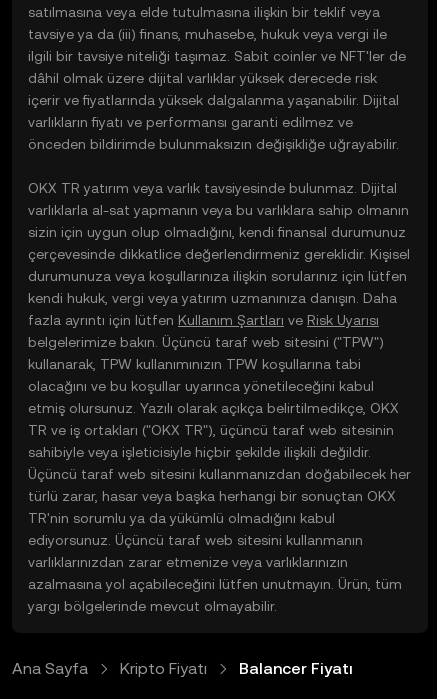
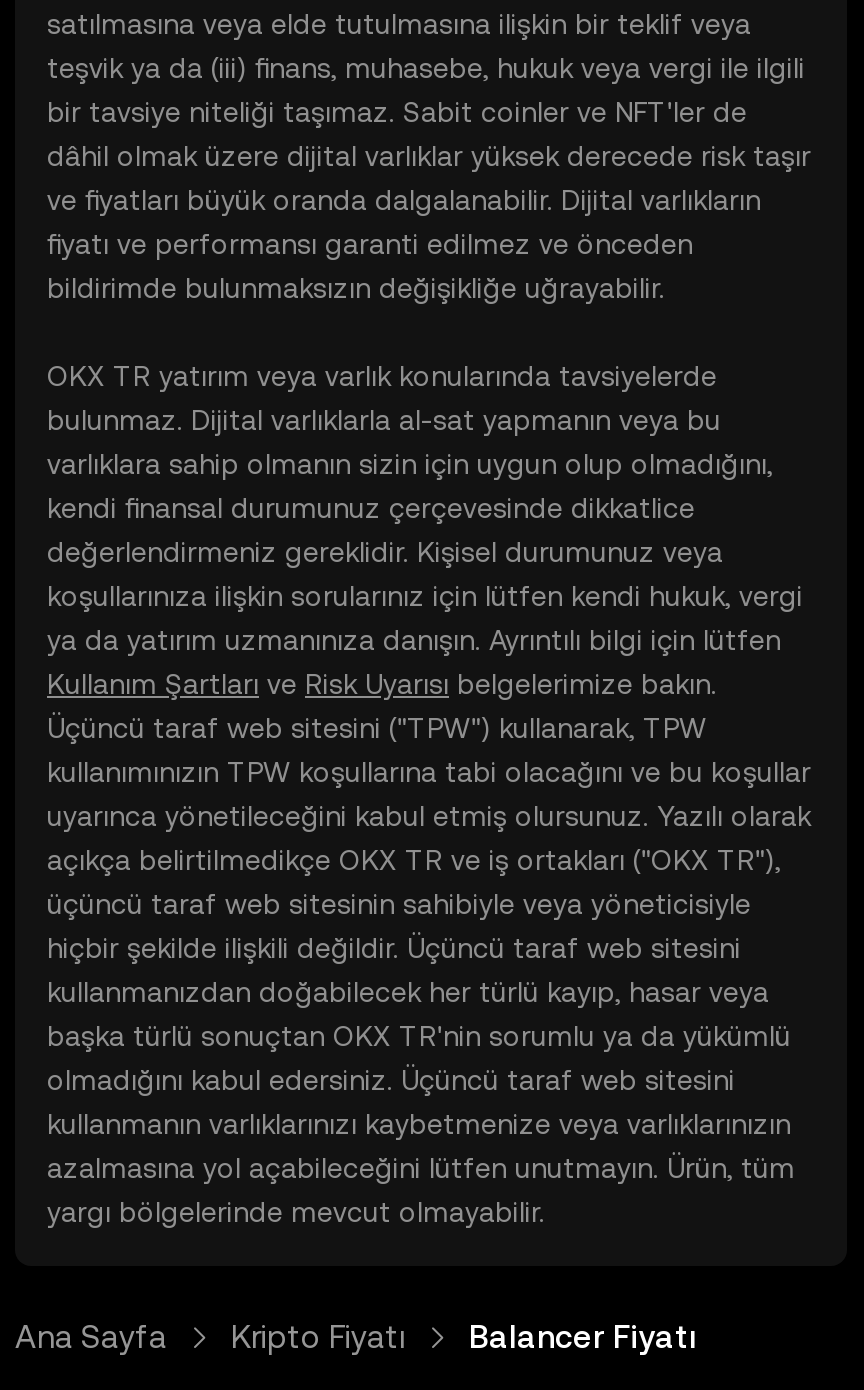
- tavsiye ya da (iii) finans, muhasebe, hukuk veya vergi ile
- ilgili bir tavsiye niteliği taşımaz. Sabit coinler ve NFT'ler de
- dâhil olmak üzere dijital varlıklar yüksek derecede risk
- içerir ve fiyatlarında yüksek dalgalanma yaşanabilir. Dijital
- varlıkların fiyatı ve performansı garanti edilmez ve
- önceden bildirimde bulunmaksızın değişikliğe uğrayabilir.
+ teşvik ya da (iii) finans, muhasebe, hukuk veya vergi ile ilgili
+ bir tavsiye niteliği taşımaz. Sabit coinler ve NFT'ler de
+ dâhil olmak üzere dijital varlıklar yüksek derecede risk taşır
+ ve fiyatları büyük oranda dalgalanabilir. Dijital varlıkların
+ fiyatı ve performansı garanti edilmez ve önceden
+ bildirimde bulunmaksızın değişikliğe uğrayabilir.

- OKX TR yatırım veya varlık tavsiyesinde bulunmaz. Dijital
- varlıklarla al-sat yapmanın veya bu varlıklara sahip olmanın
- sizin için uygun olup olmadığını, kendi finansal durumunuz
- çerçevesinde dikkatlice değerlendirmeniz gereklidir. Kişisel
- durumunuza veya koşullarınıza ilişkin sorularınız için lütfen
- kendi hukuk, vergi veya yatırım uzmanınıza danışın. Daha
- fazla ayrıntı için lütfen Kullanım Şartları ve Risk Uyarısı
- belgelerimize bakın. Üçüncü taraf web sitesini ("TPW")
- kullanarak, TPW kullanımınızın TPW koşullarına tabi
- olacağını ve bu koşullar uyarınca yönetileceğini kabul
- etmiş olursunuz. Yazılı olarak açıkça belirtilmedikçe, OKX
- TR ve iş ortakları ("OKX TR"), üçüncü taraf web sitesinin
- sahibiyle veya işleticisiyle hiçbir şekilde ilişkili değildir.
- Üçüncü taraf web sitesini kullanmanızdan doğabilecek her
- türlü zarar, hasar veya başka herhangi bir sonuçtan OKX
- TR'nin sorumlu ya da yükümlü olmadığını kabul
- ediyorsunuz. Üçüncü taraf web sitesini kullanmanın
- varlıklarınızdan zarar etmenize veya varlıklarınızın
+ OKX TR yatırım veya varlık konularında tavsiyelerde
+ bulunmaz. Dijital varlıklarla al-sat yapmanın veya bu
+ varlıklara sahip olmanın sizin için uygun olup olmadığını,
+ kendi finansal durumunuz çerçevesinde dikkatlice
+ değerlendirmeniz gereklidir. Kişisel durumunuz veya
+ koşullarınıza ilişkin sorularınız için lütfen kendi hukuk, vergi
+ ya da yatırım uzmanınıza danışın. Ayrıntılı bilgi için lütfen
+ Kullanım Şartları ve Risk Uyarısı belgelerimize bakın.
+ Üçüncü taraf web sitesini ("TPW") kullanarak, TPW
+ kullanımınızın TPW koşullarına tabi olacağını ve bu koşullar
+ uyarınca yönetileceğini kabul etmiş olursunuz. Yazılı olarak
+ açıkça belirtilmedikçe OKX TR ve iş ortakları ("OKX TR"),
+ üçüncü taraf web sitesinin sahibiyle veya yöneticisiyle
+ hiçbir şekilde ilişkili değildir. Üçüncü taraf web sitesini
+ kullanmanızdan doğabilecek her türlü kayıp, hasar veya
+ başka türlü sonuçtan OKX TR'nin sorumlu ya da yükümlü
+ olmadığını kabul edersiniz. Üçüncü taraf web sitesini
+ kullanmanın varlıklarınızı kaybetmenize veya varlıklarınızın
